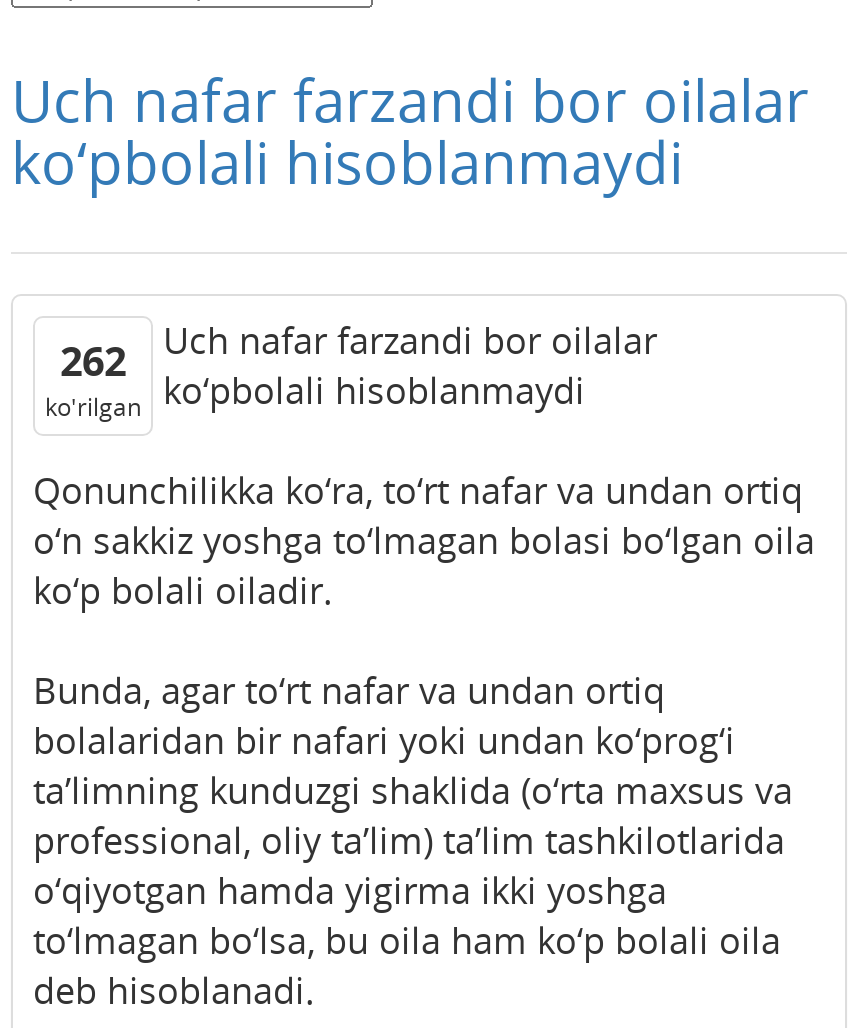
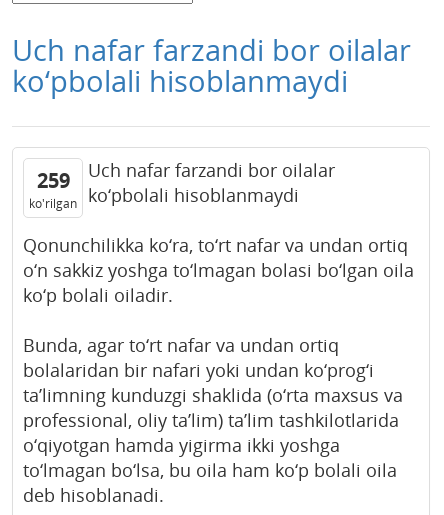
- 262 Uch nafar farzandi bor oilalar
+ 259 Uch nafar farzandi bor oilalar
